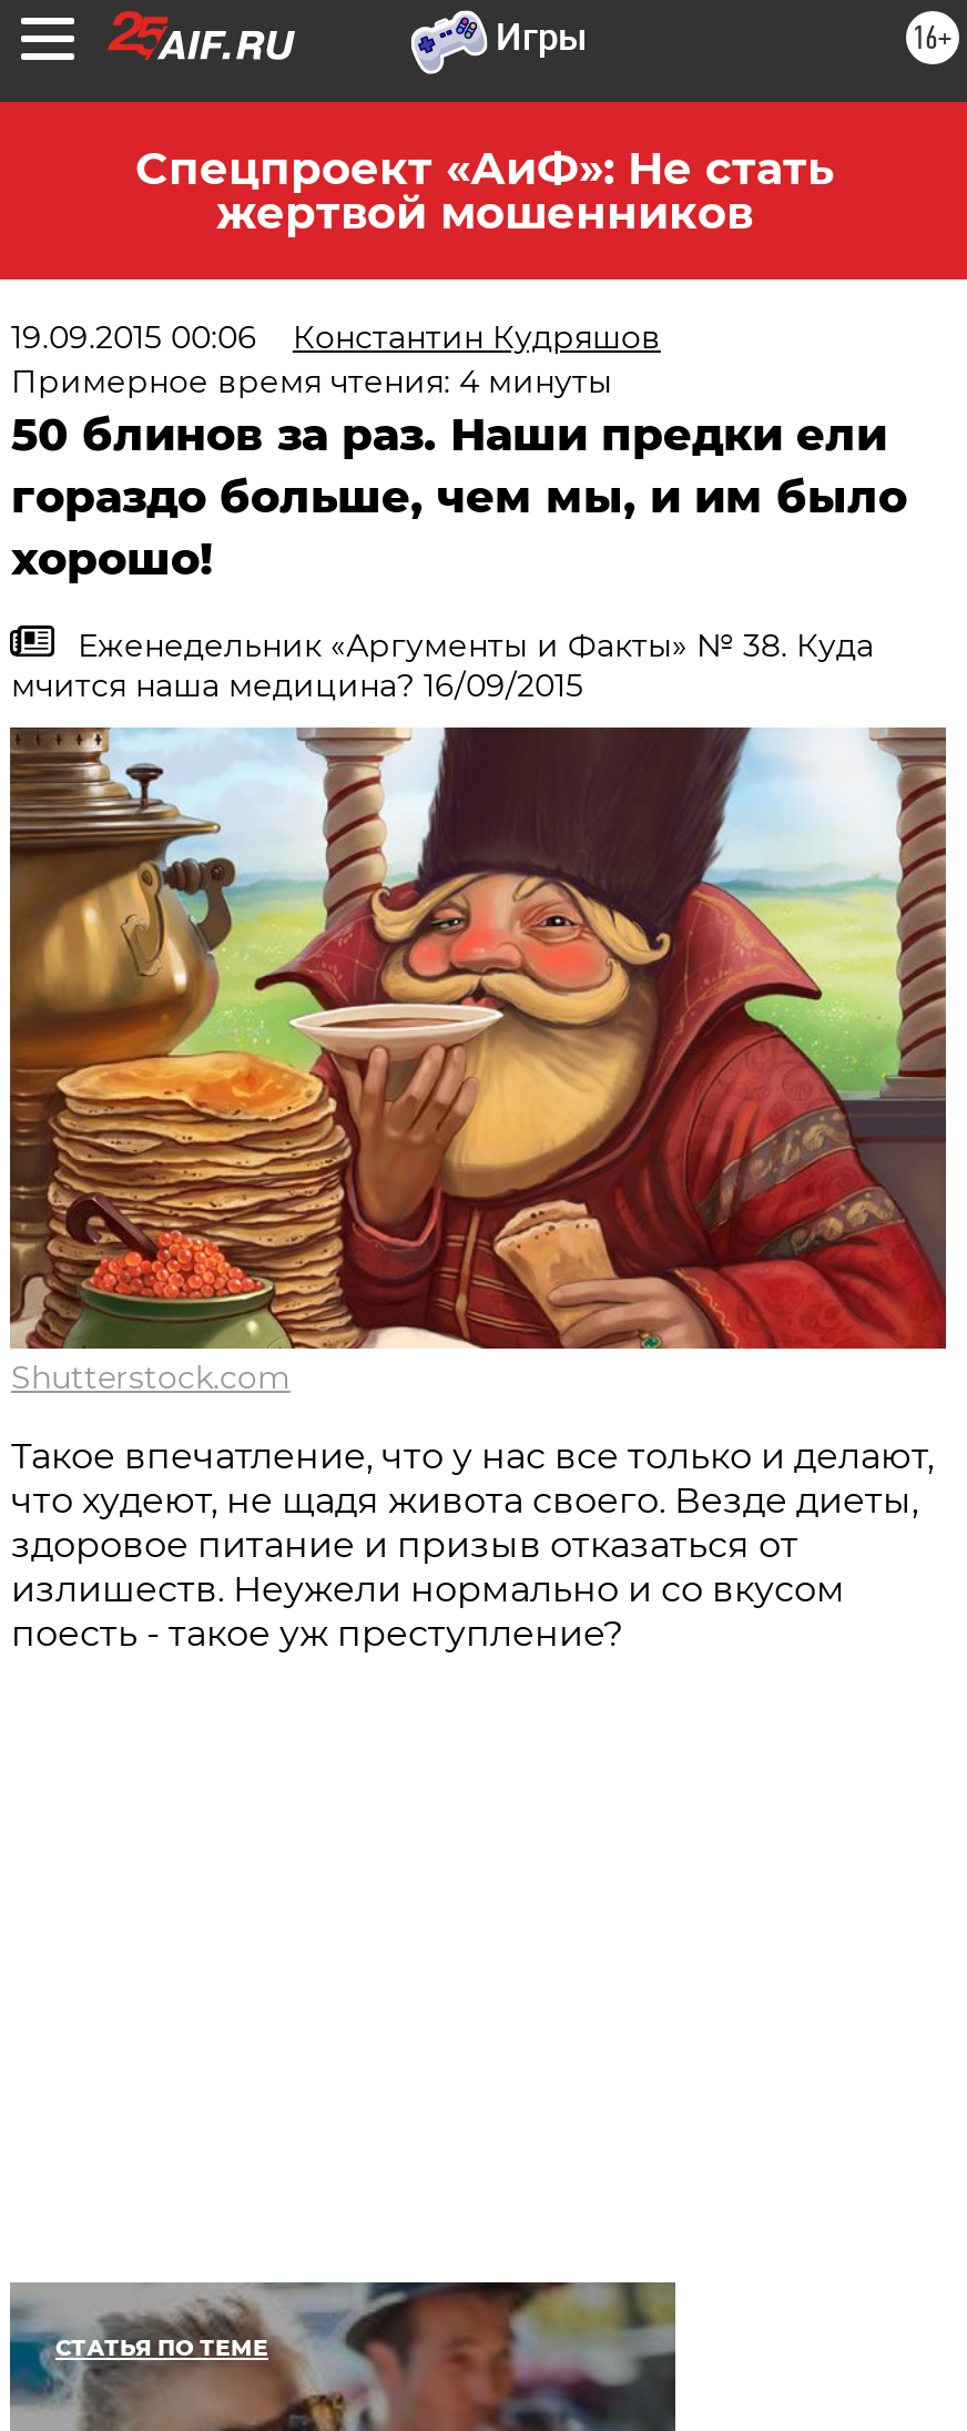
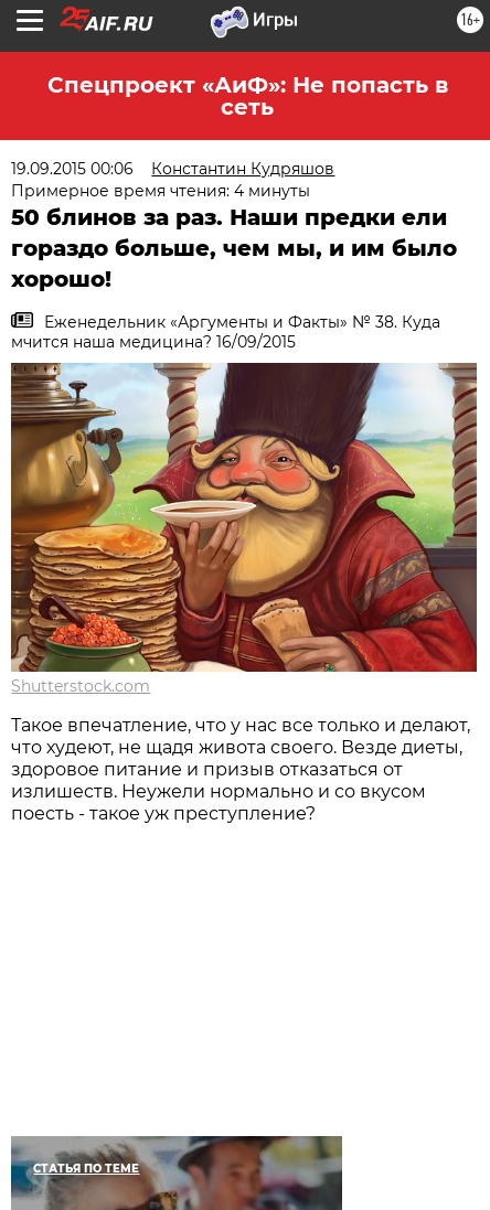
- Спецпроект «АиФ»: Не стать
- жертвой мошенников
+ Спецпроект «АиФ»: Не попасть в
+ сеть
